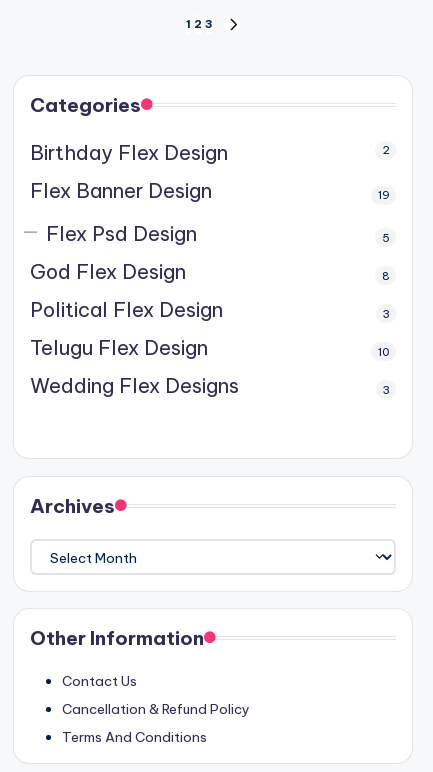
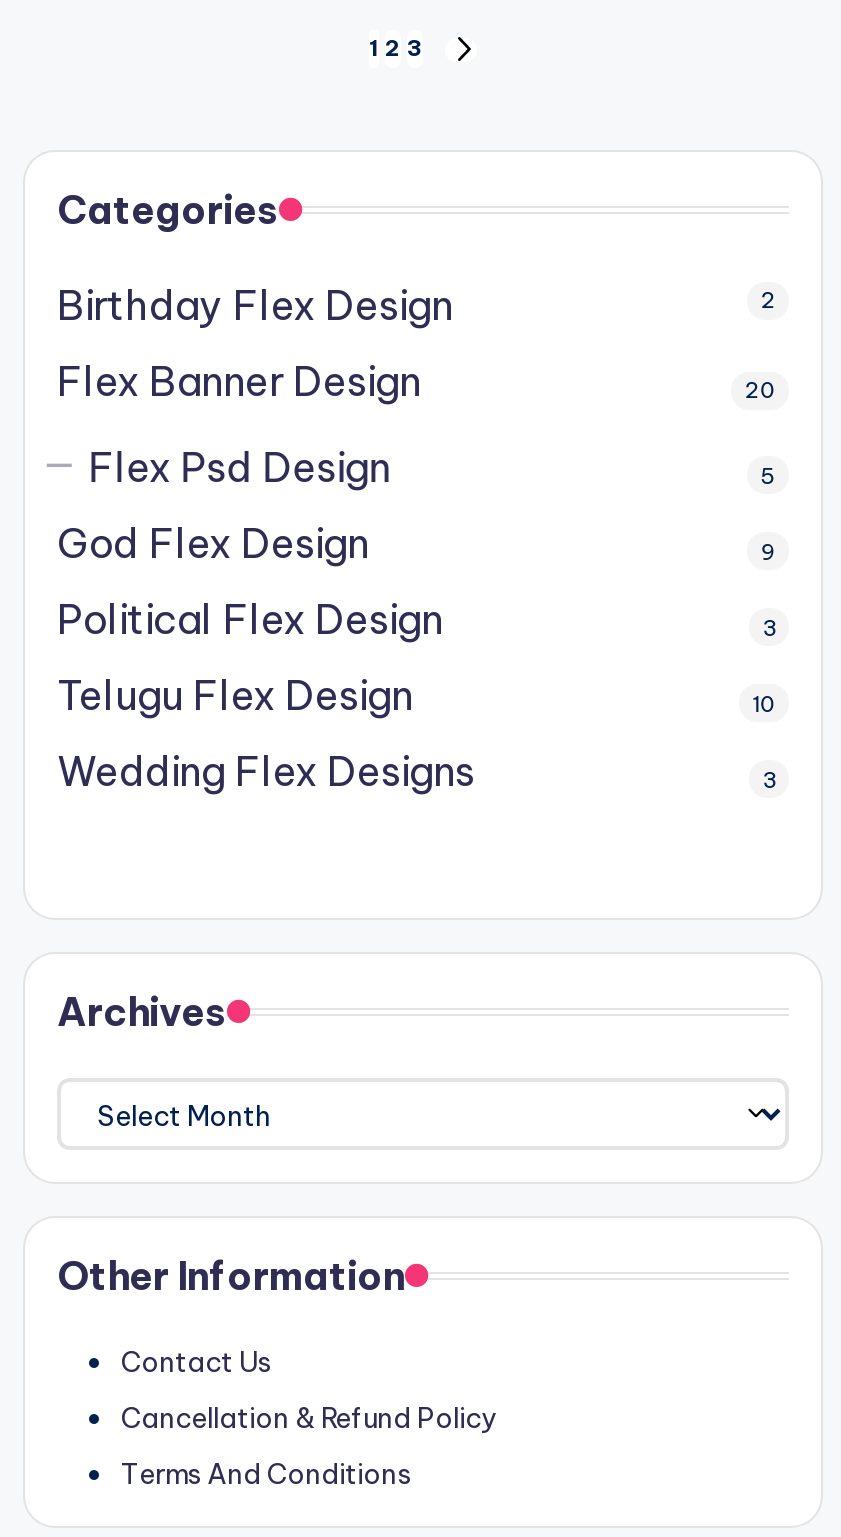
- 19
+ 20

- 8
+ 9
